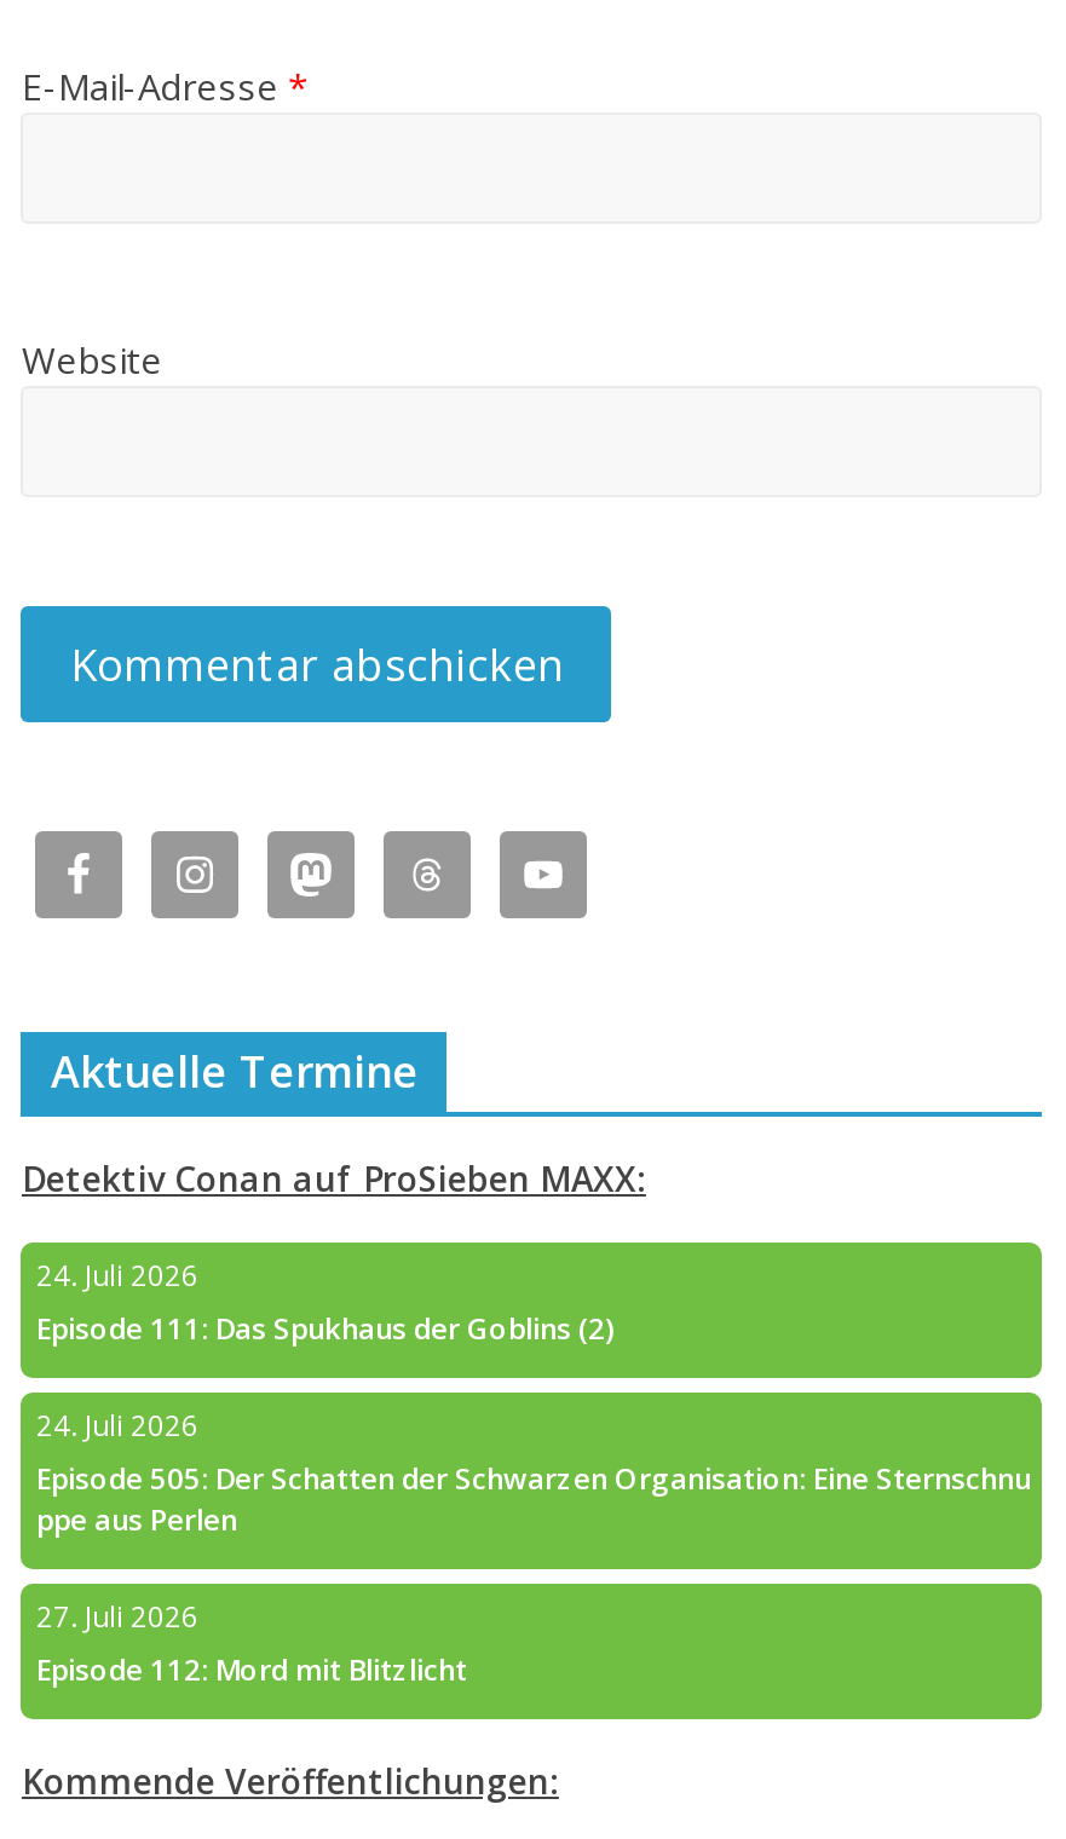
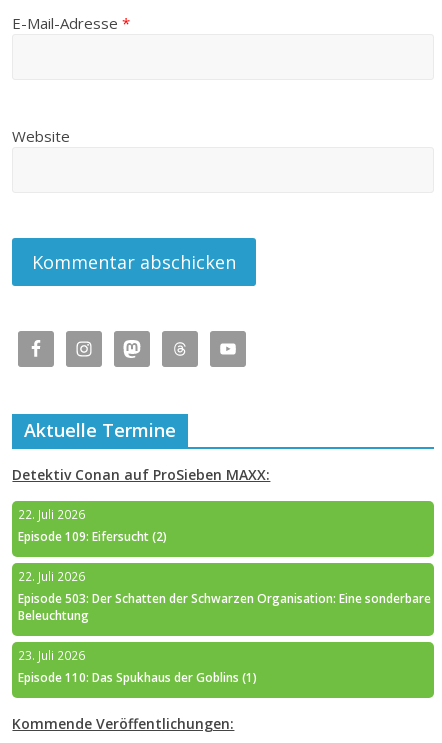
- 24. Juli 2026
- Episode 111: Das Spukhaus der Goblins (2)
+ 22. Juli 2026
+ Episode 109: Eifersucht (2)

- 24. Juli 2026
- Episode 505: Der Schatten der Schwarzen Organisation: Eine Sternschnu
- ppe aus Perlen
+ 22. Juli 2026
+ Episode 503: Der Schatten der Schwarzen Organisation: Eine sonderbare
+ Beleuchtung

- 27. Juli 2026
- Episode 112: Mord mit Blitzlicht
+ 23. Juli 2026
+ Episode 110: Das Spukhaus der Goblins (1)
